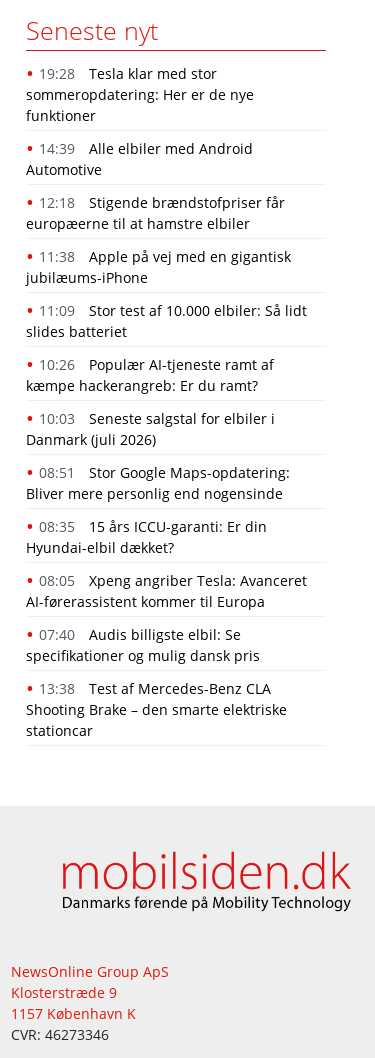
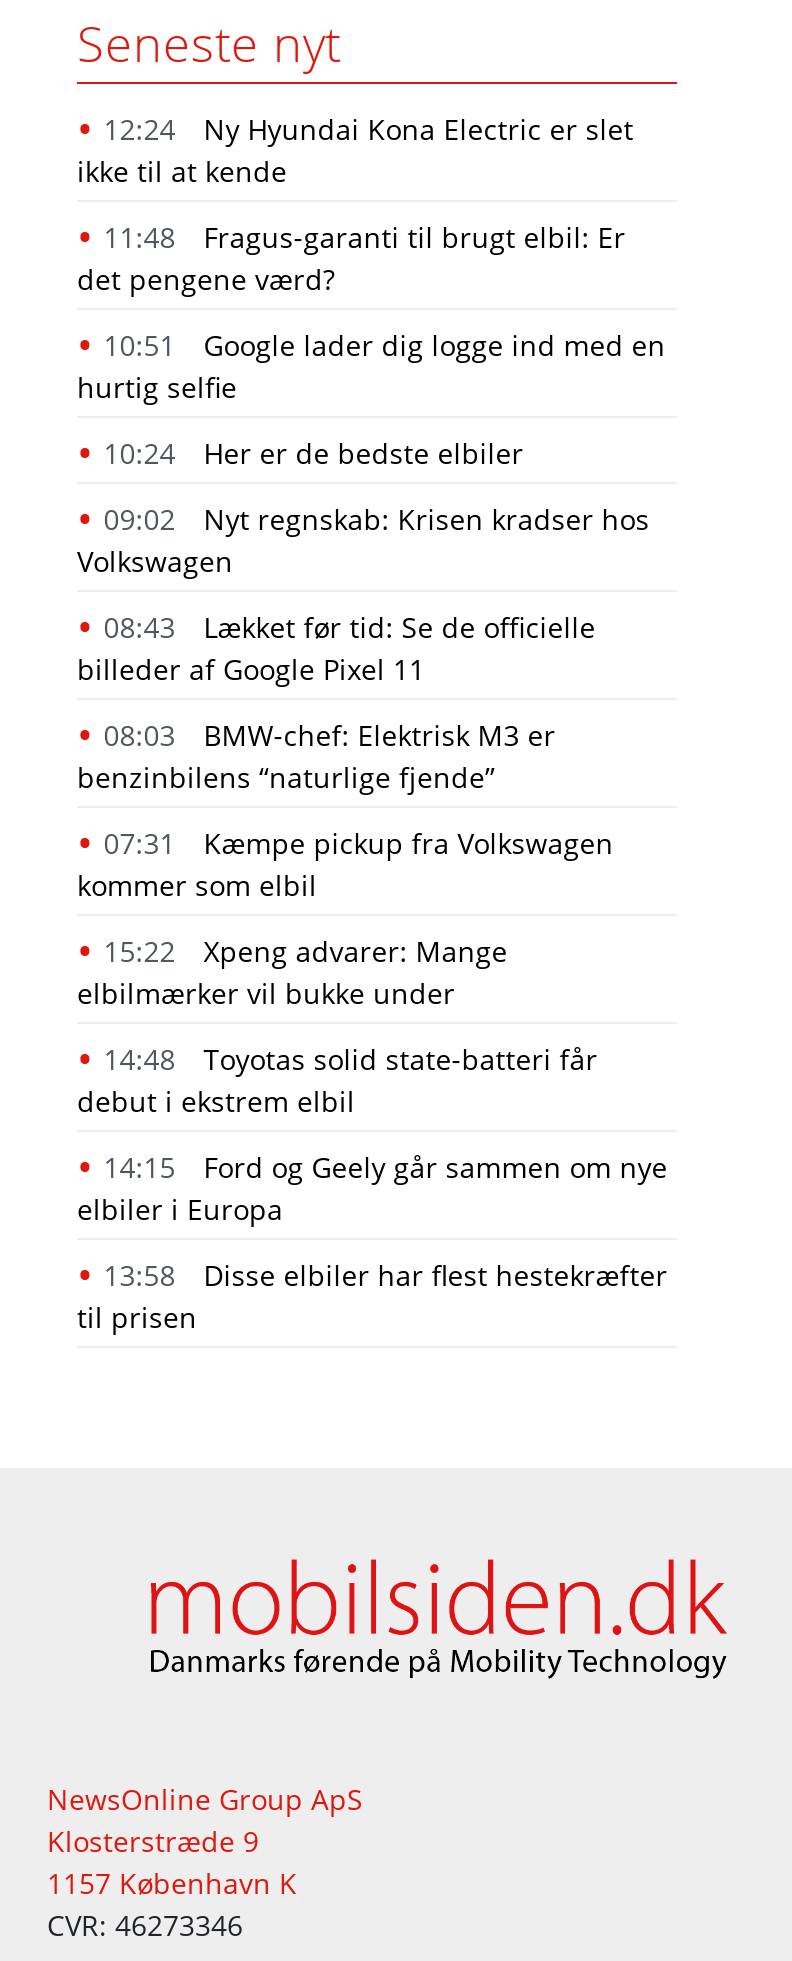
- 19:28
- Tesla klar med stor
- sommeropdatering: Her er de nye
- funktioner
+ 12:24
+ Ny Hyundai Kona Electric er slet
+ ikke til at kende

- 14:39
- Alle elbiler med Android
- Automotive
+ 11:48
+ Fragus-garanti til brugt elbil: Er
+ det pengene værd?

- 12:18
- Stigende brændstofpriser får
- europæerne til at hamstre elbiler
+ 10:51
+ Google lader dig logge ind med en
+ hurtig selfie

- 11:38
- Apple på vej med en gigantisk
- jubilæums-iPhone
+ 10:24
+ Her er de bedste elbiler

- 11:09
- Stor test af 10.000 elbiler: Så lidt
- slides batteriet
+ 09:02
+ Nyt regnskab: Krisen kradser hos
+ Volkswagen

- 10:26
- Populær AI-tjeneste ramt af
- kæmpe hackerangreb: Er du ramt?
+ 08:43
+ Lækket før tid: Se de officielle
+ billeder af Google Pixel 11

- 10:03
- Seneste salgstal for elbiler i
- Danmark (juli 2026)
+ 08:03
+ BMW-chef: Elektrisk M3 er
+ benzinbilens “naturlige fjende”

- 08:51
- Stor Google Maps-opdatering:
- Bliver mere personlig end nogensinde
+ 07:31
+ Kæmpe pickup fra Volkswagen
+ kommer som elbil

- 08:35
- 15 års ICCU-garanti: Er din
- Hyundai-elbil dækket?
+ 15:22
+ Xpeng advarer: Mange
+ elbilmærker vil bukke under

- 08:05
- Xpeng angriber Tesla: Avanceret
- AI-førerassistent kommer til Europa
+ 14:48
+ Toyotas solid state-batteri får
+ debut i ekstrem elbil

- 07:40
- Audis billigste elbil: Se
- specifikationer og mulig dansk pris
+ 14:15
+ Ford og Geely går sammen om nye
+ elbiler i Europa

- 13:38
- Test af Mercedes-Benz CLA
- Shooting Brake – den smarte elektriske
- stationcar
+ 13:58
+ Disse elbiler har flest hestekræfter
+ til prisen
